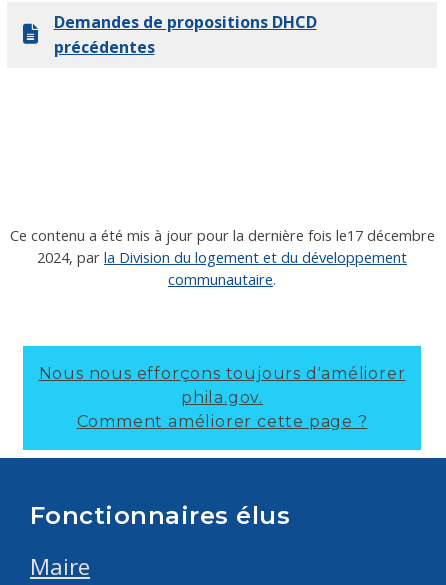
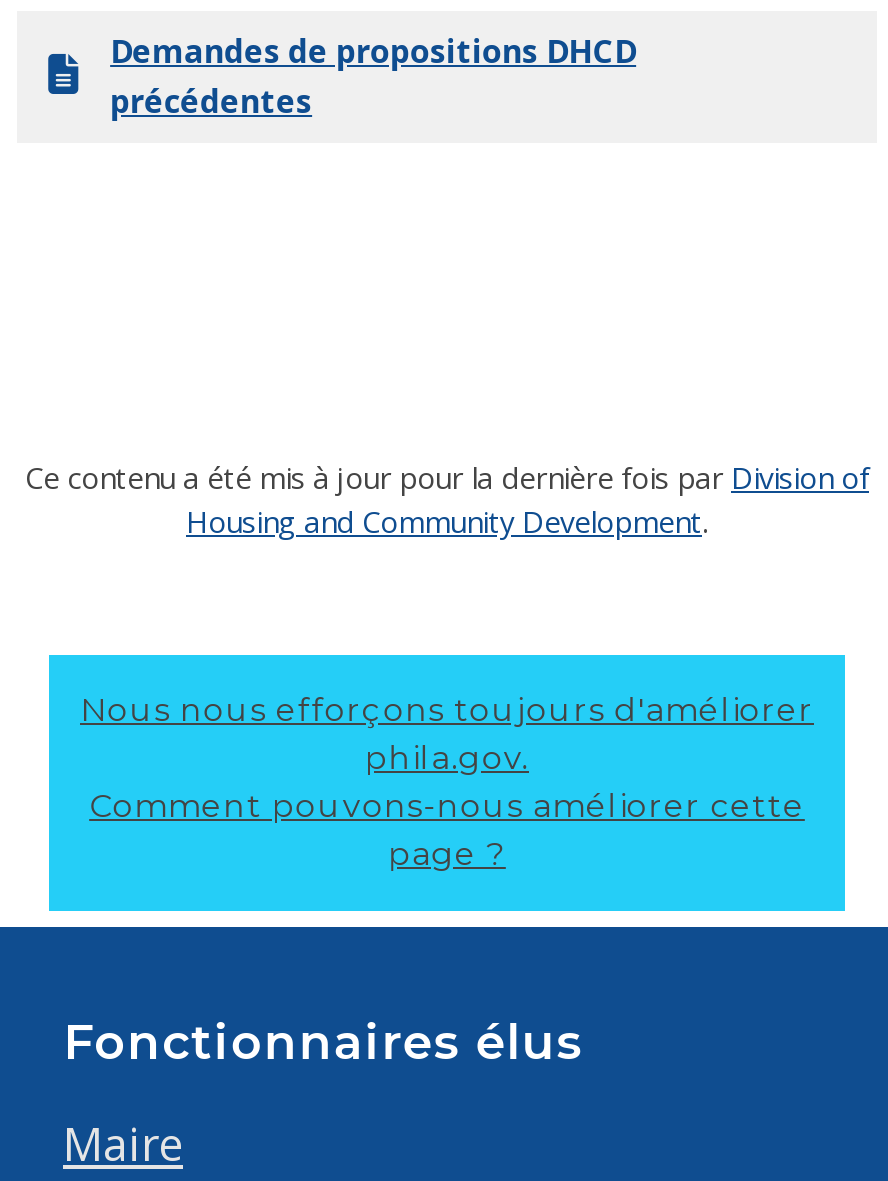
- Ce contenu a été mis à jour pour la dernière fois le17 décembre
- 2024, par la Division du logement et du développement
- communautaire.
+ Ce contenu a été mis à jour pour la dernière fois par Division of
+ Housing and Community Development.

moved up: Nous nous efforçons toujours d'améliorer | phila.gov.

- Comment améliorer cette page ?
+ Comment pouvons-nous améliorer cette
+ page ?
